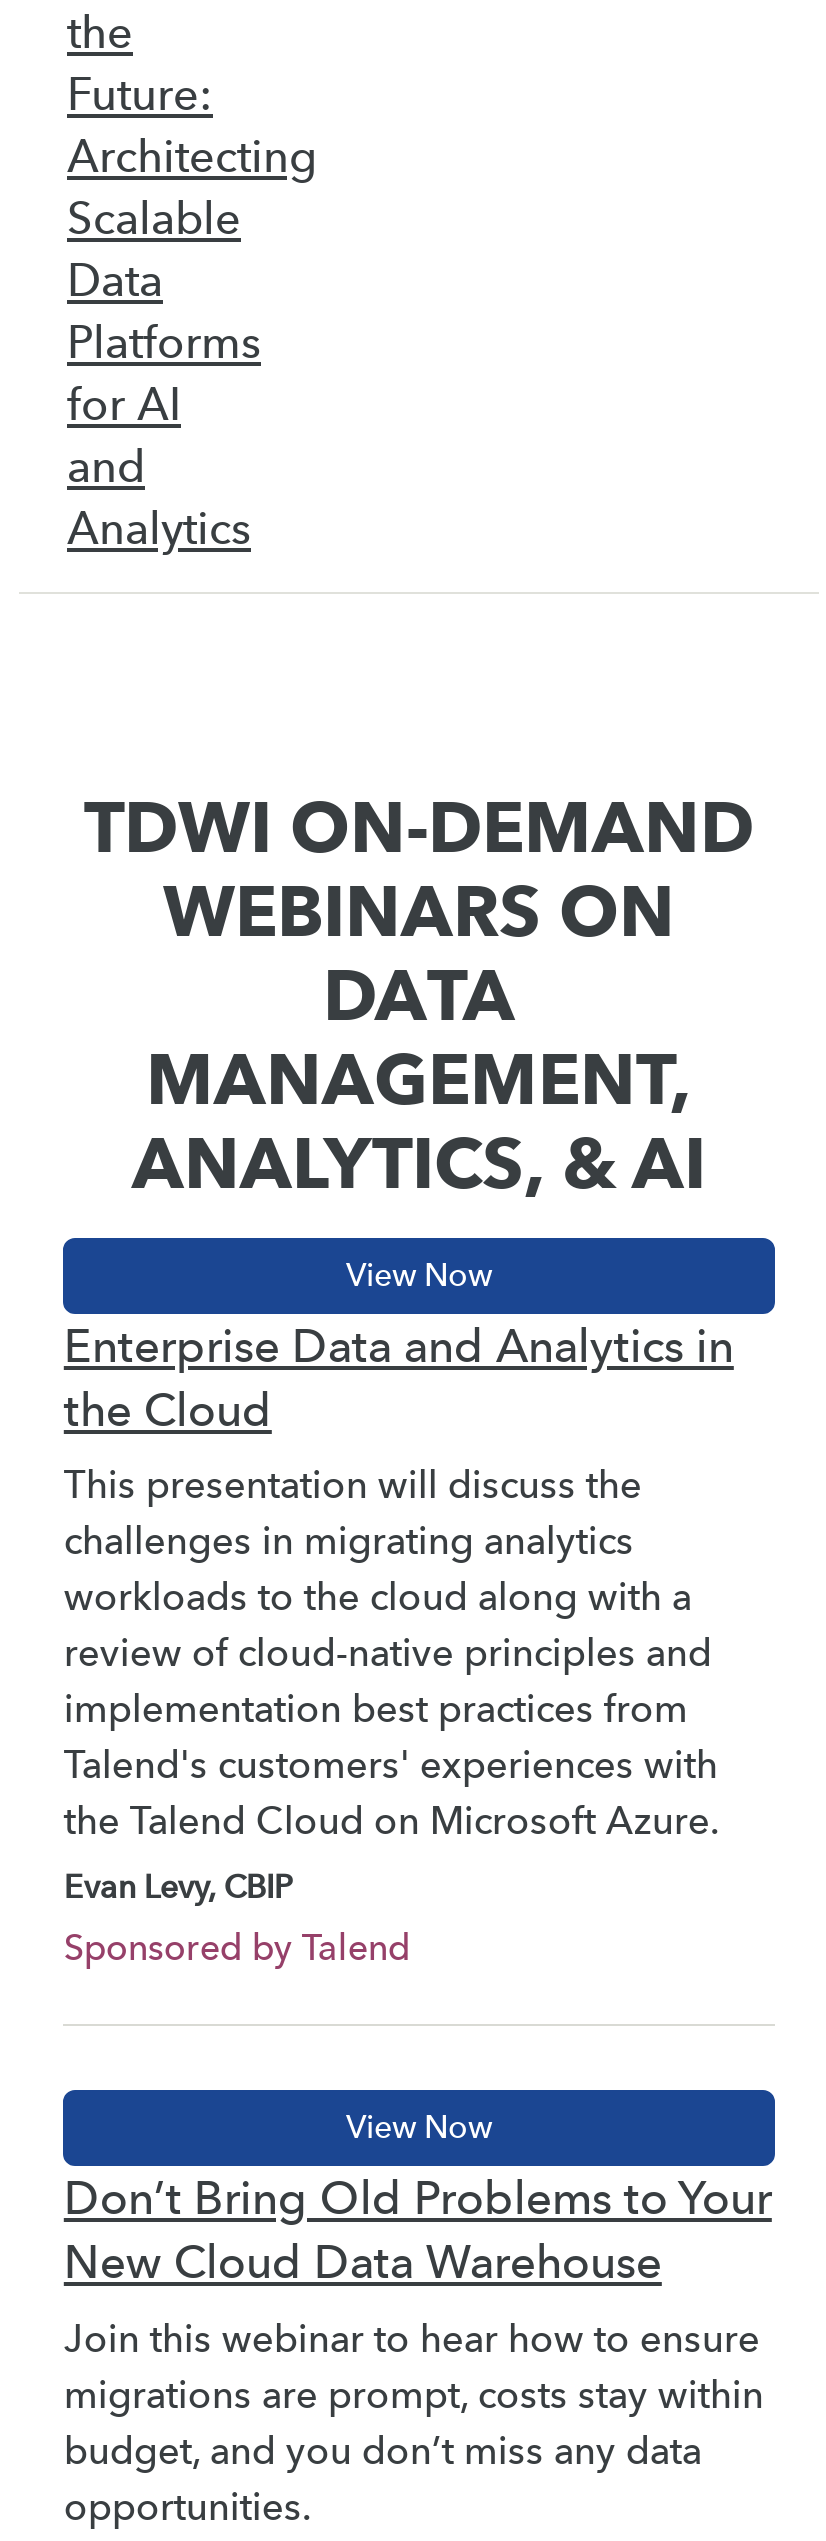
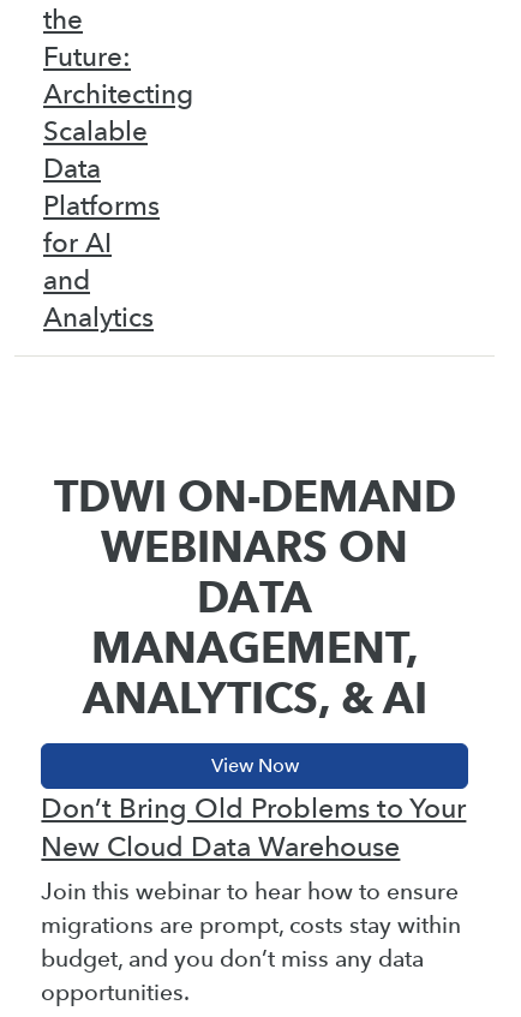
- Enterprise Data and Analytics in
- the Cloud
- This presentation will discuss the
- challenges in migrating analytics
- workloads to the cloud along with a
- review of cloud-native principles and
- implementation best practices from
- Talend's customers' experiences with
- the Talend Cloud on Microsoft Azure.
- Evan Levy, CBIP
- Sponsored by Talend
